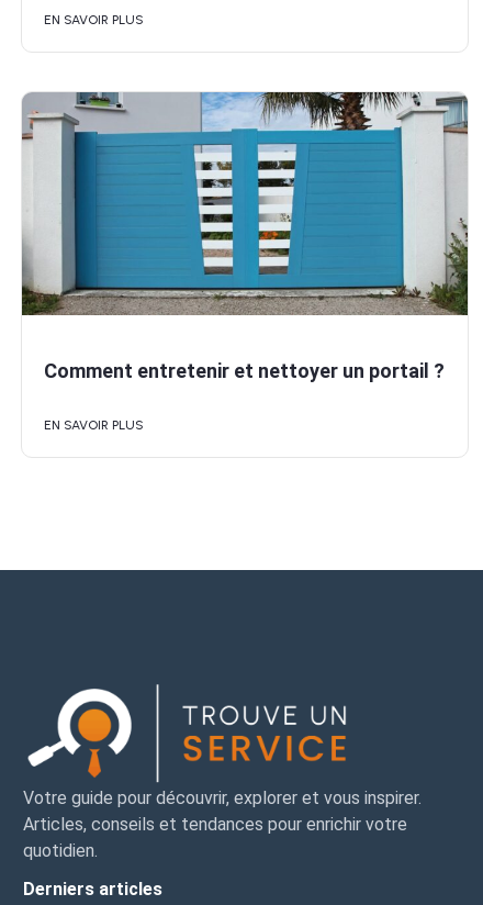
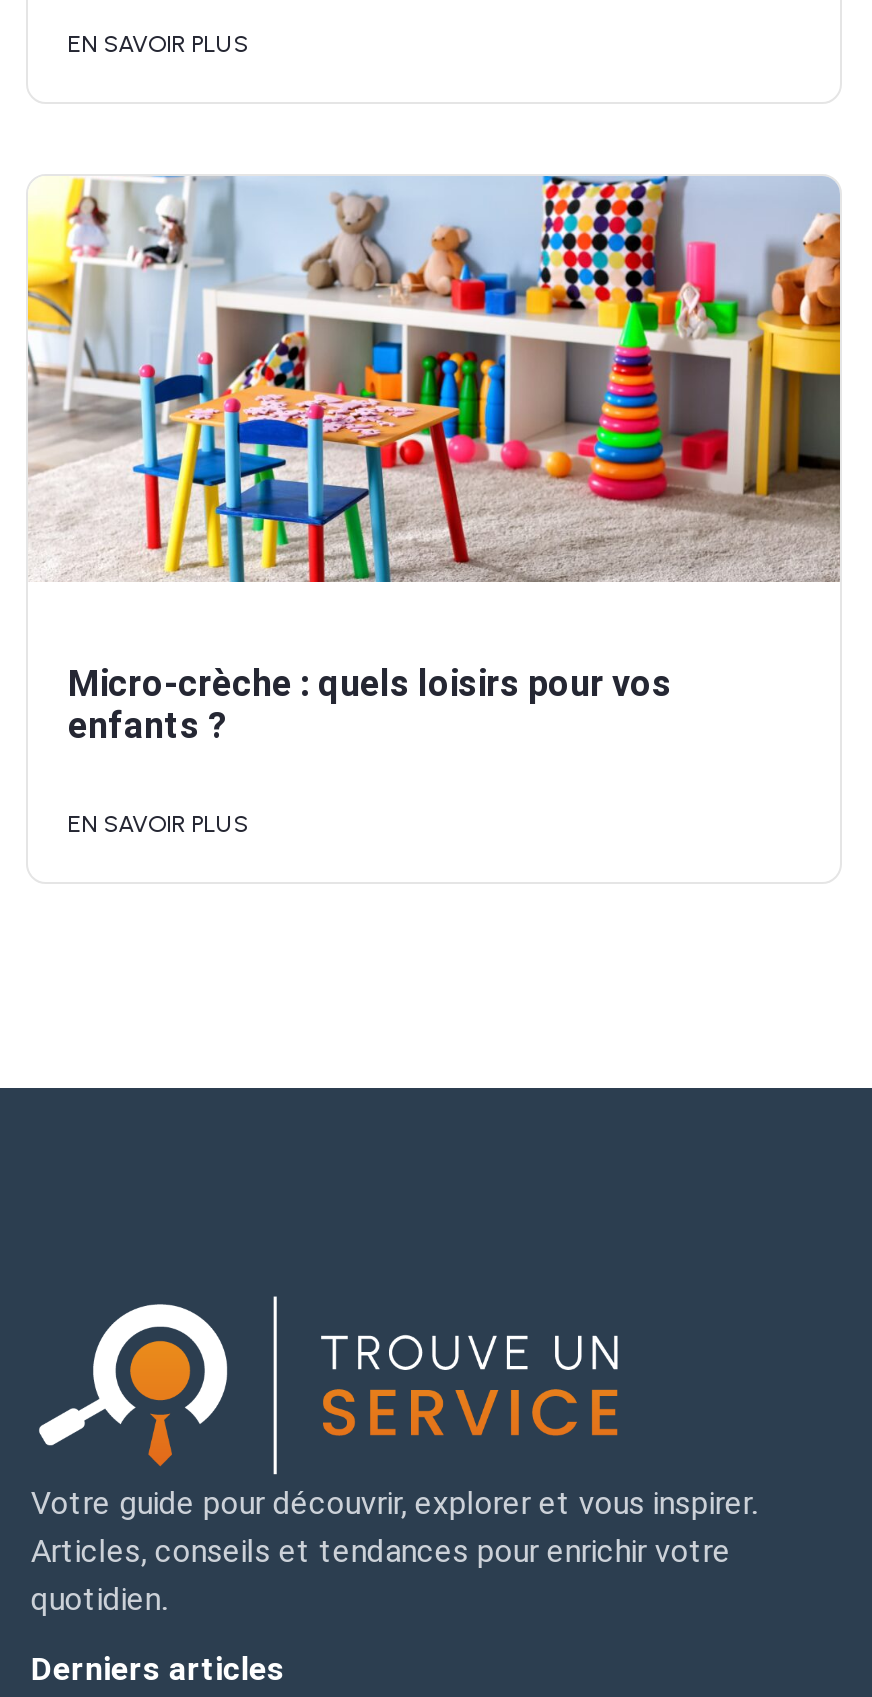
- [image]
- Comment entretenir et nettoyer un portail ?
+ [image]
+ Micro-crèche : quels loisirs pour vos
+ enfants ?
